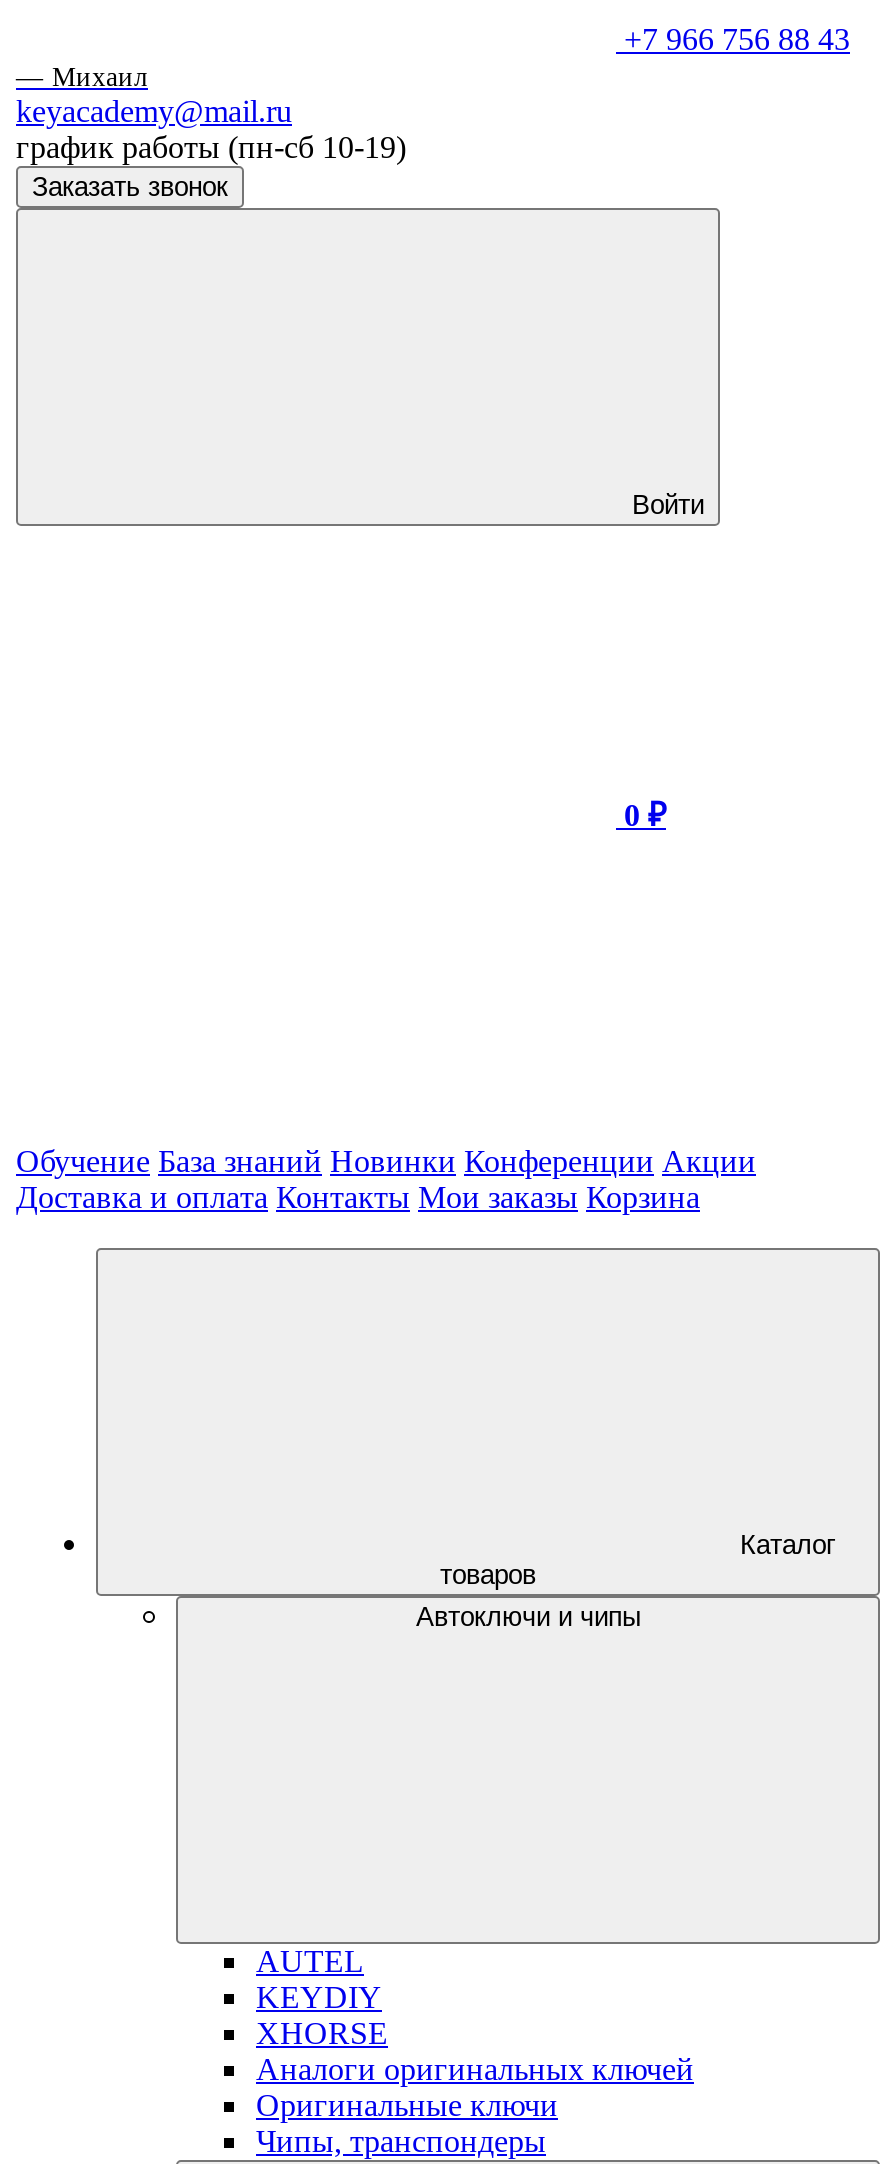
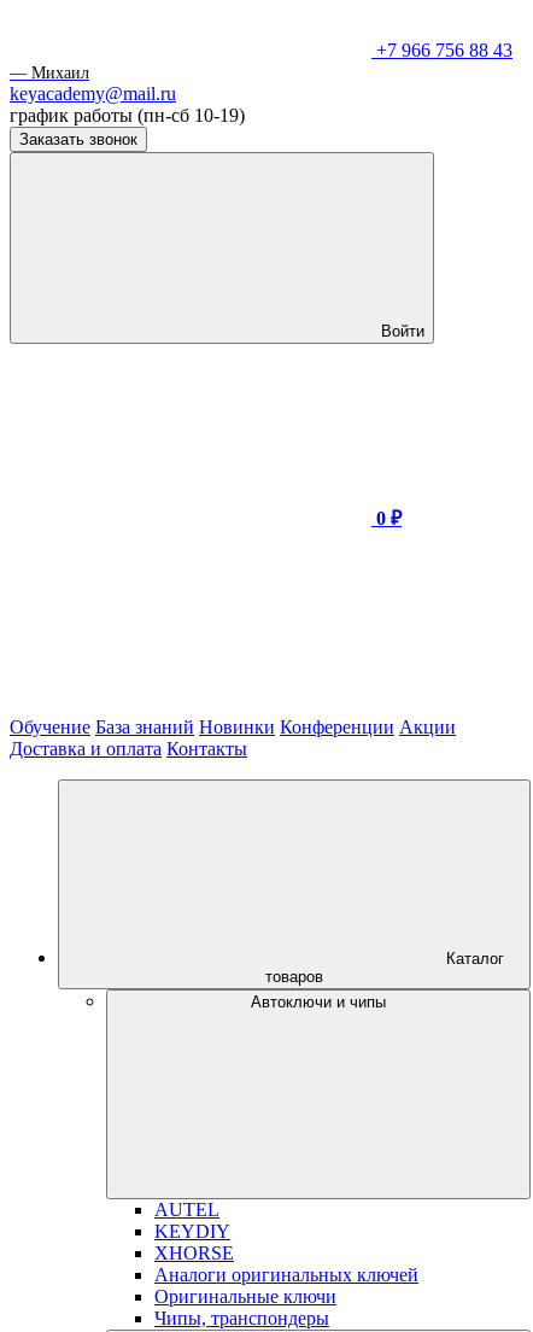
- Доставка и оплата Контакты Мои заказы Корзина
+ Доставка и оплата Контакты
